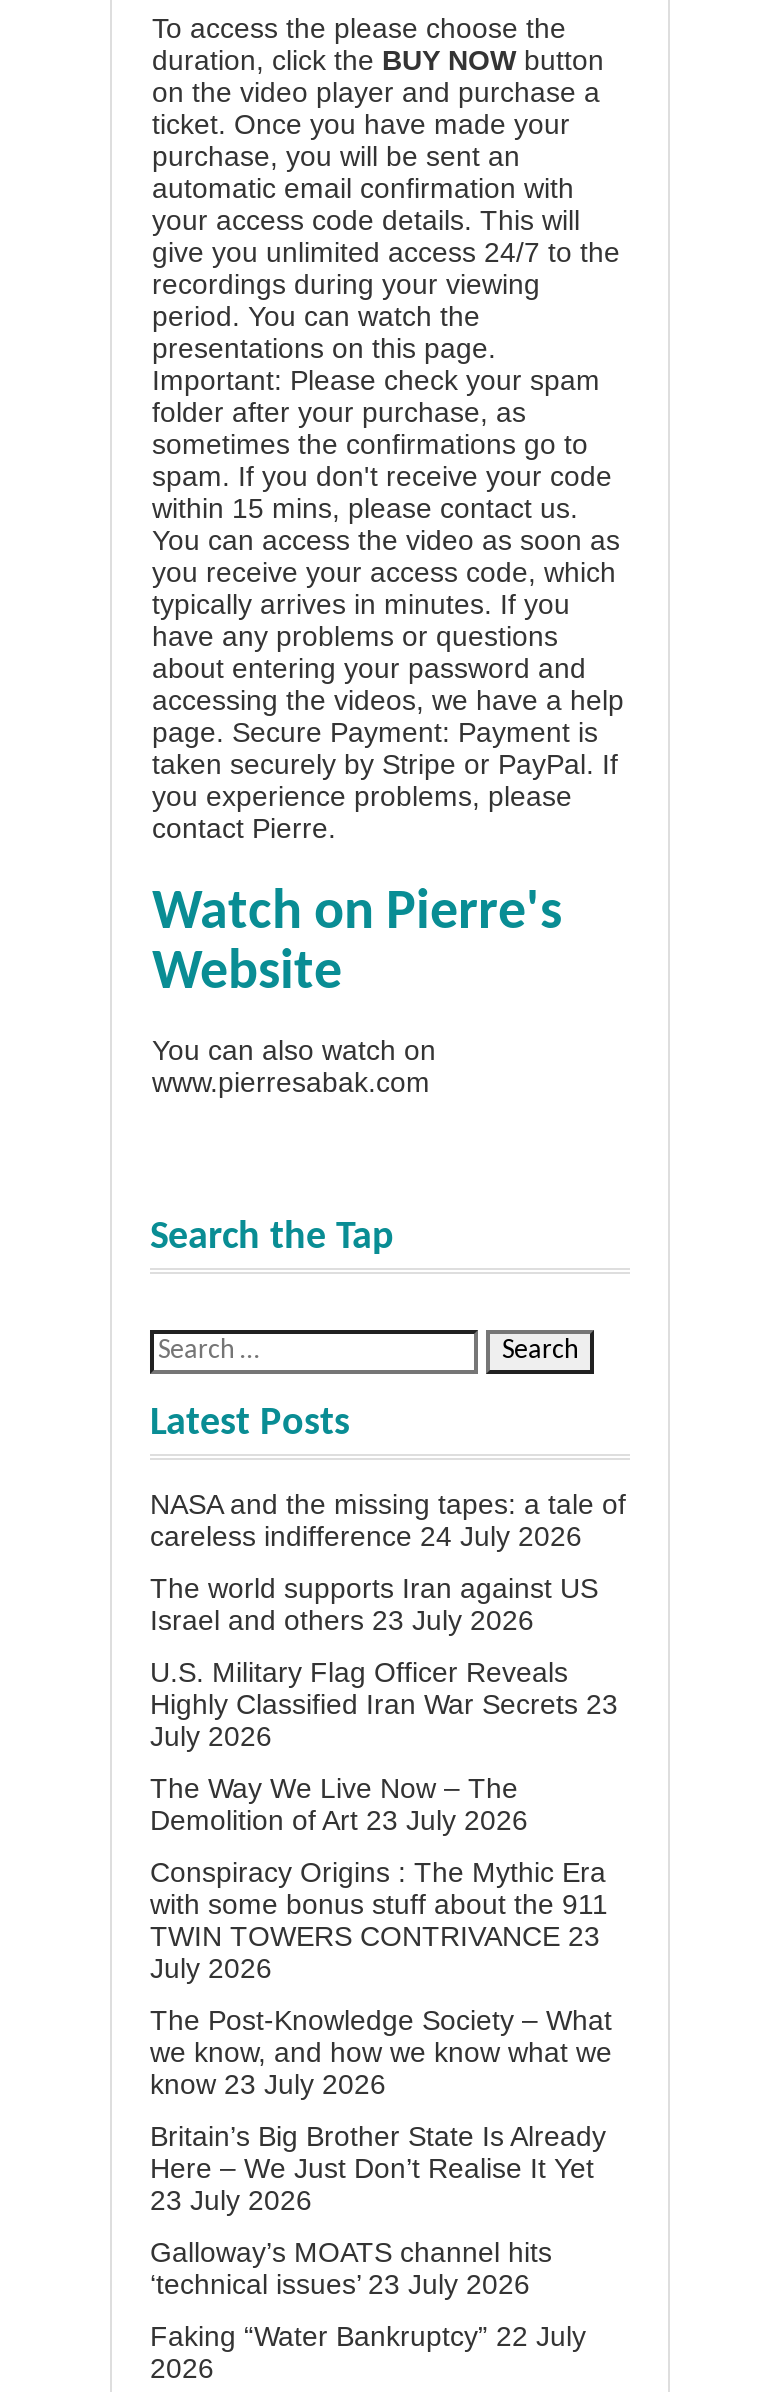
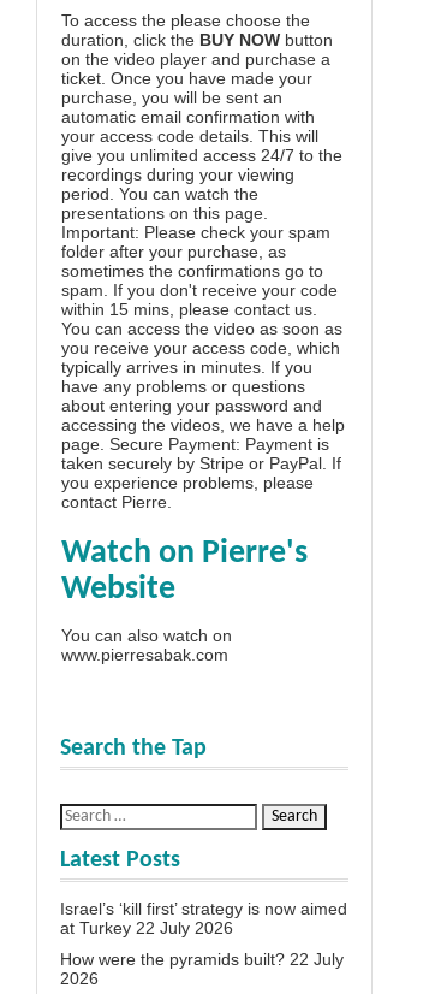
- NASA and the missing tapes: a tale of
- careless indifference 24 July 2026
- The world supports Iran against US
- Israel and others 23 July 2026
- U.S. Military Flag Officer Reveals
- Highly Classified Iran War Secrets 23
- July 2026
- The Way We Live Now – The
- Demolition of Art 23 July 2026
- Conspiracy Origins : The Mythic Era
- with some bonus stuff about the 911
- TWIN TOWERS CONTRIVANCE 23
- July 2026
- The Post-Knowledge Society – What
- we know, and how we know what we
- know 23 July 2026
- Britain’s Big Brother State Is Already
- Here – We Just Don’t Realise It Yet
- 23 July 2026
- Galloway’s MOATS channel hits
- ‘technical issues’ 23 July 2026
- Faking “Water Bankruptcy” 22 July
+ Israel’s ‘kill first’ strategy is now aimed
+ at Turkey 22 July 2026
+ How were the pyramids built? 22 July
